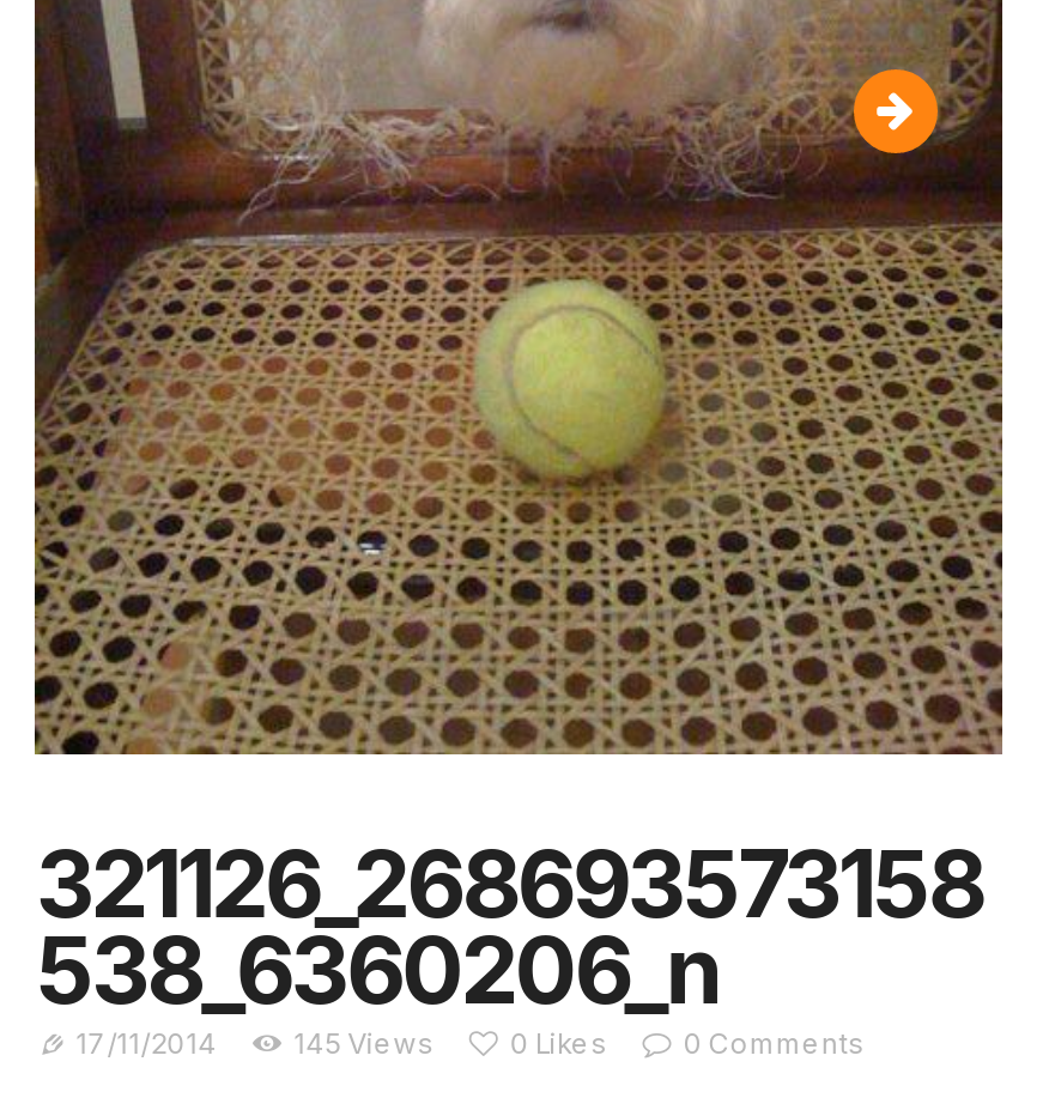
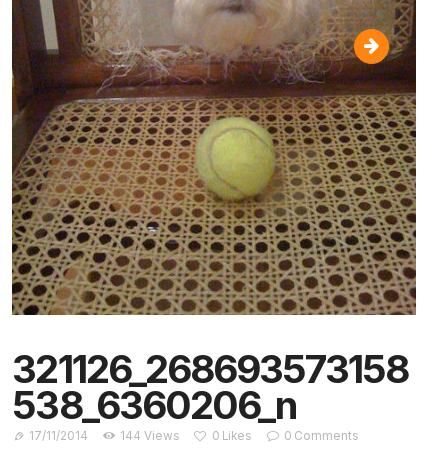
- 145 Views
+ 144 Views
